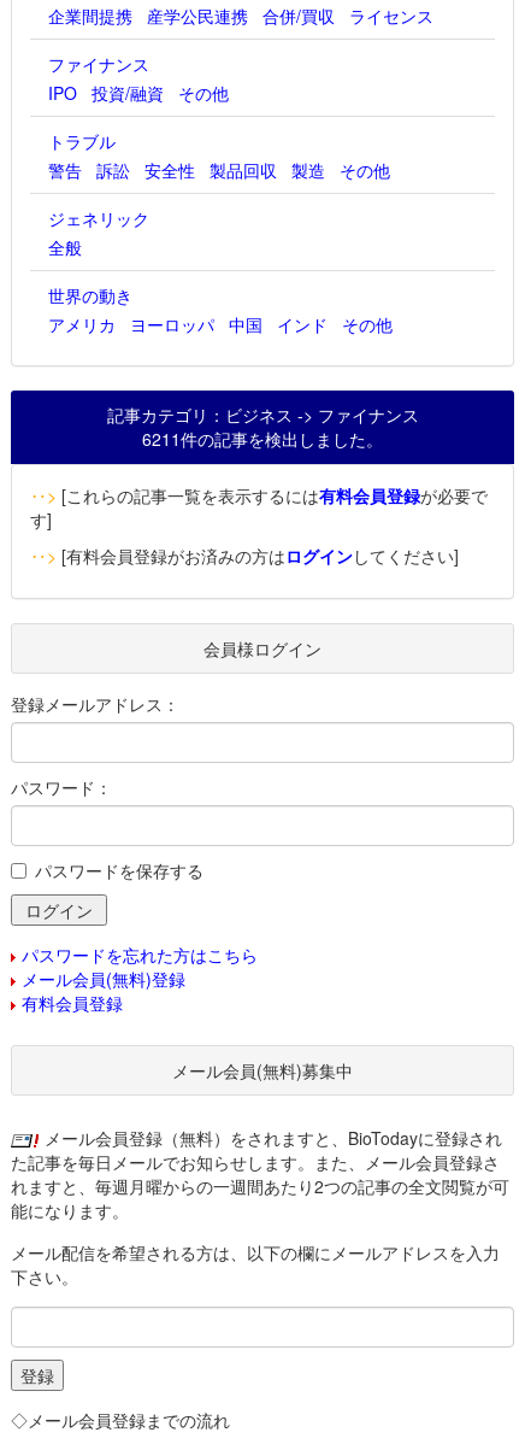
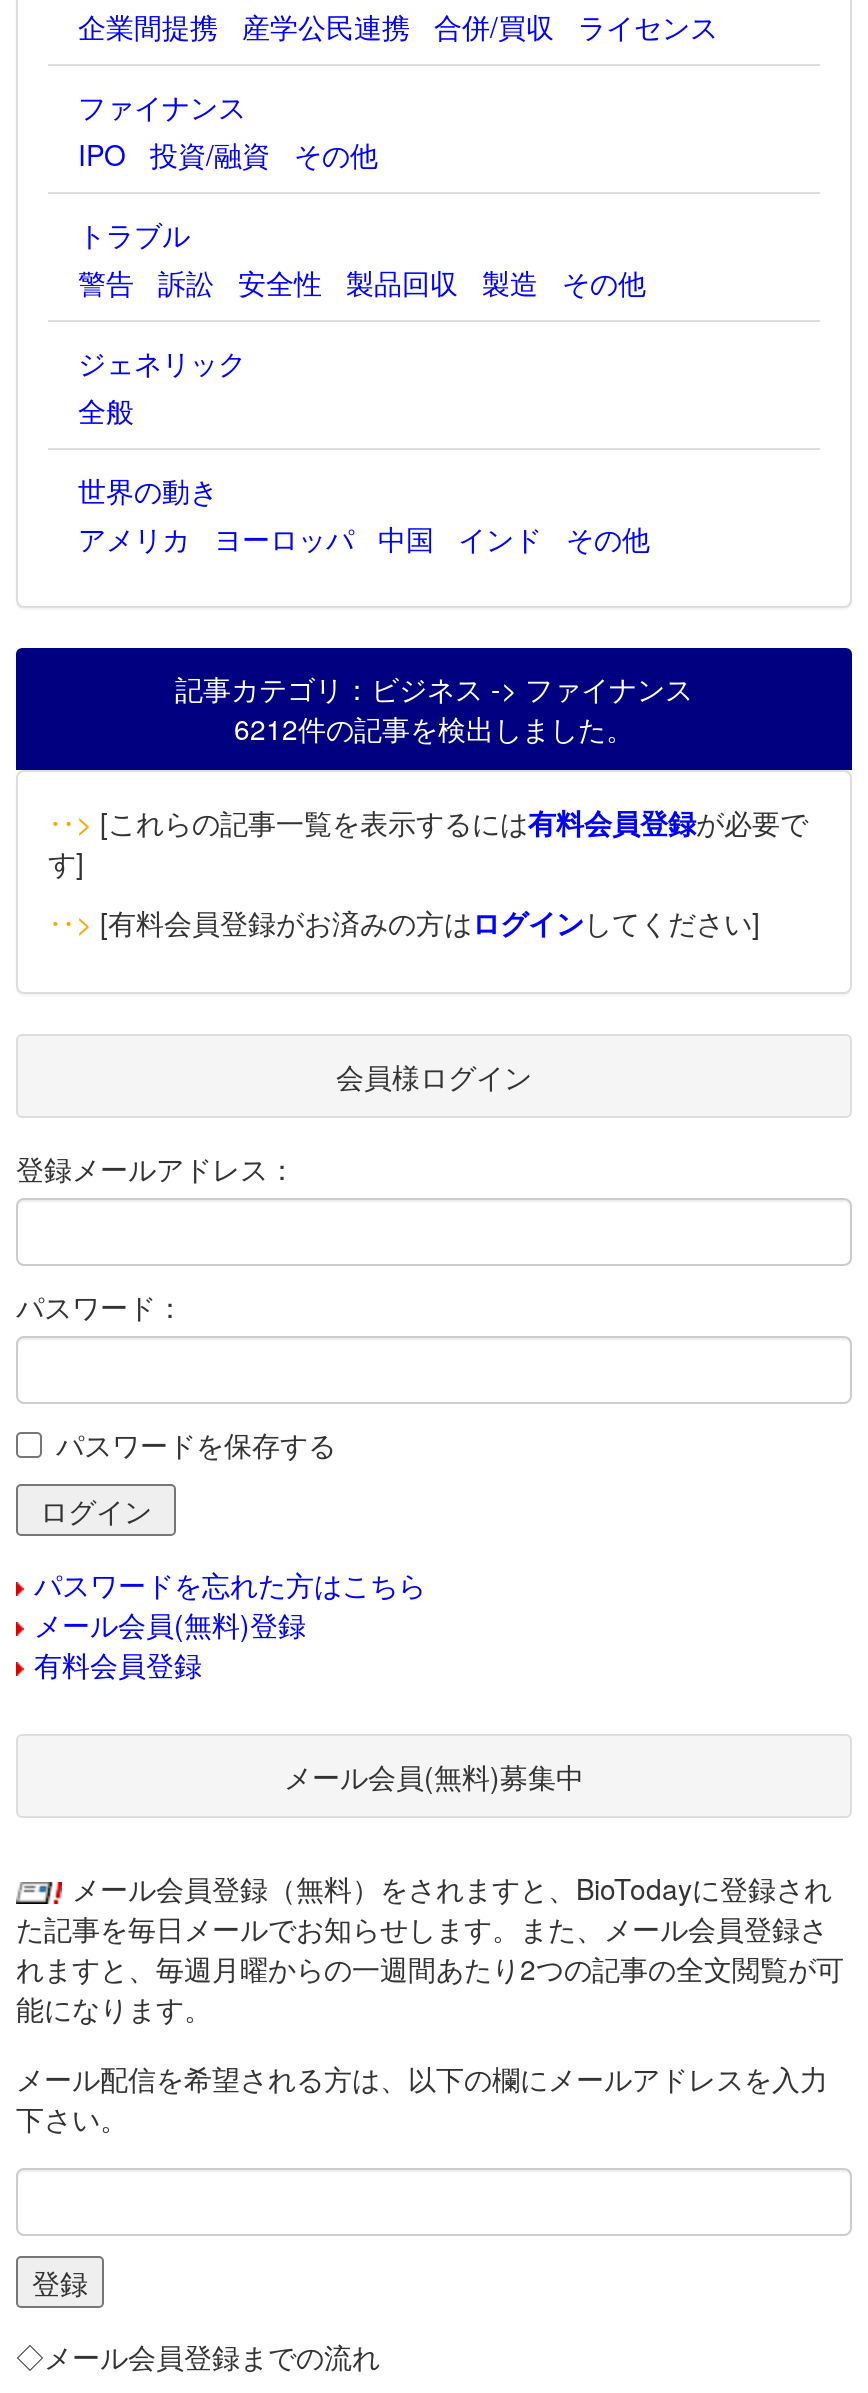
- 6211件の記事を検出しました。
+ 6212件の記事を検出しました。
